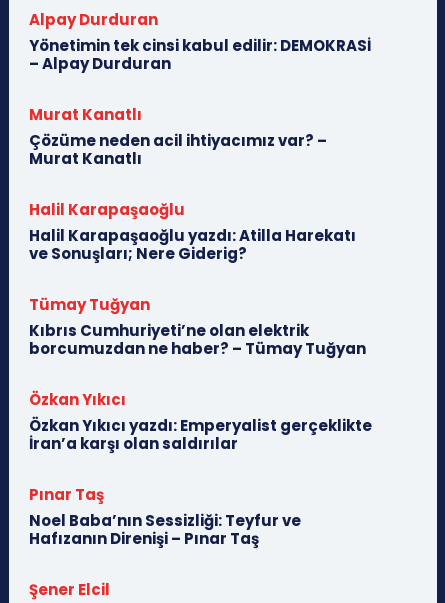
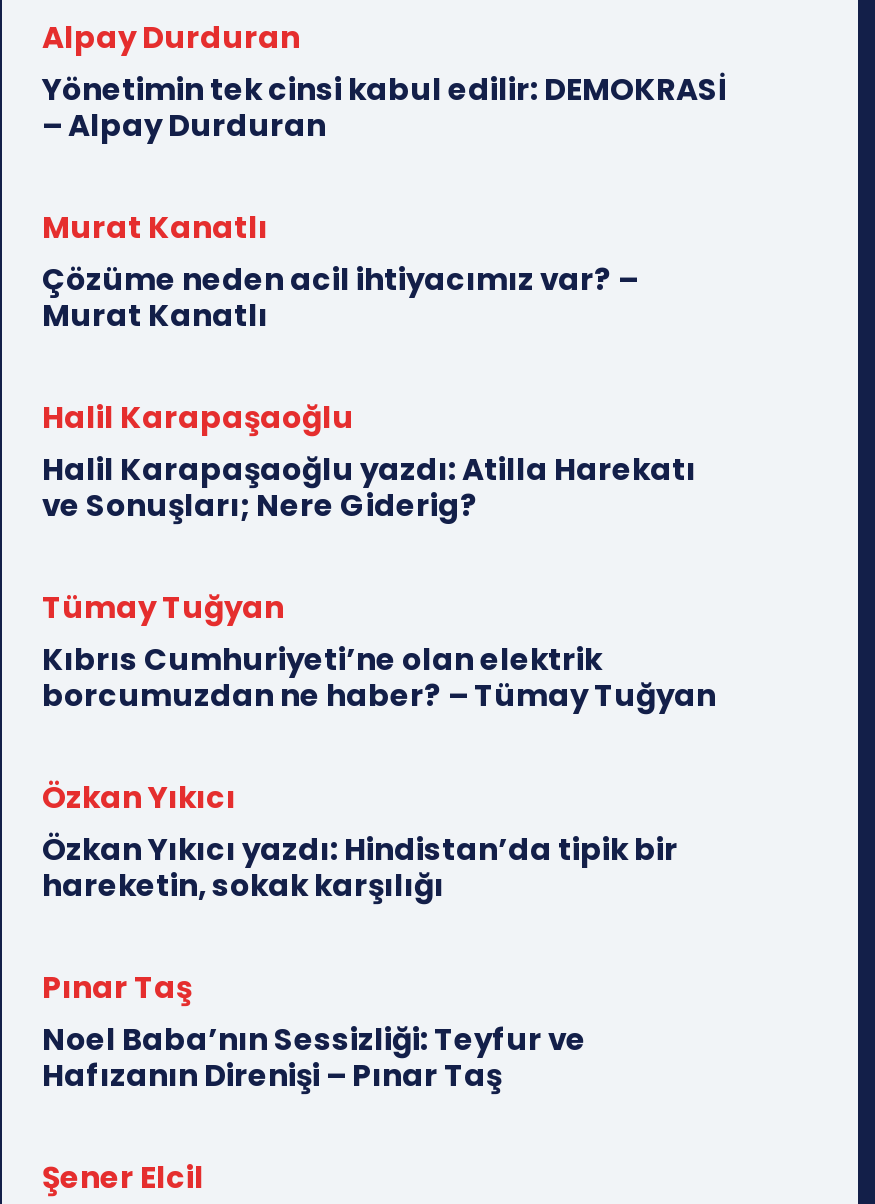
- Özkan Yıkıcı yazdı: Emperyalist gerçeklikte
- İran’a karşı olan saldırılar
+ Özkan Yıkıcı yazdı: Hindistan’da tipik bir
+ hareketin, sokak karşılığı
